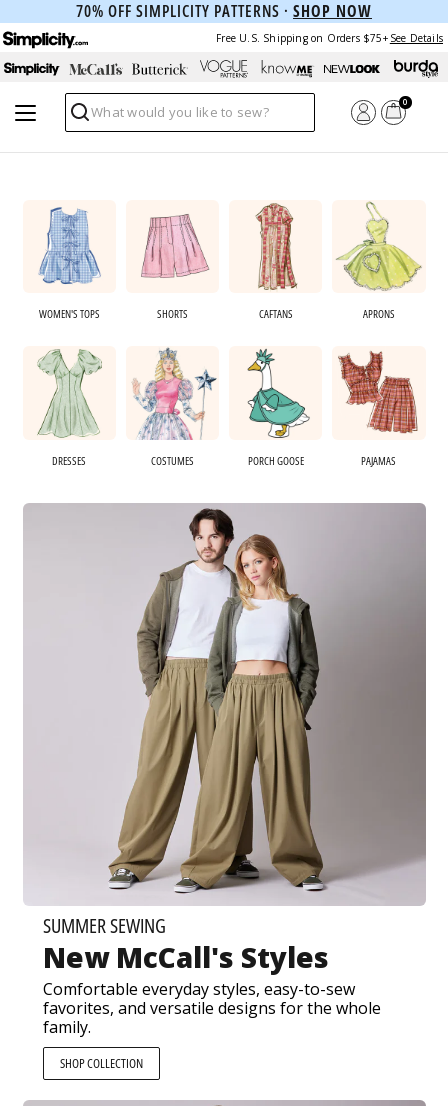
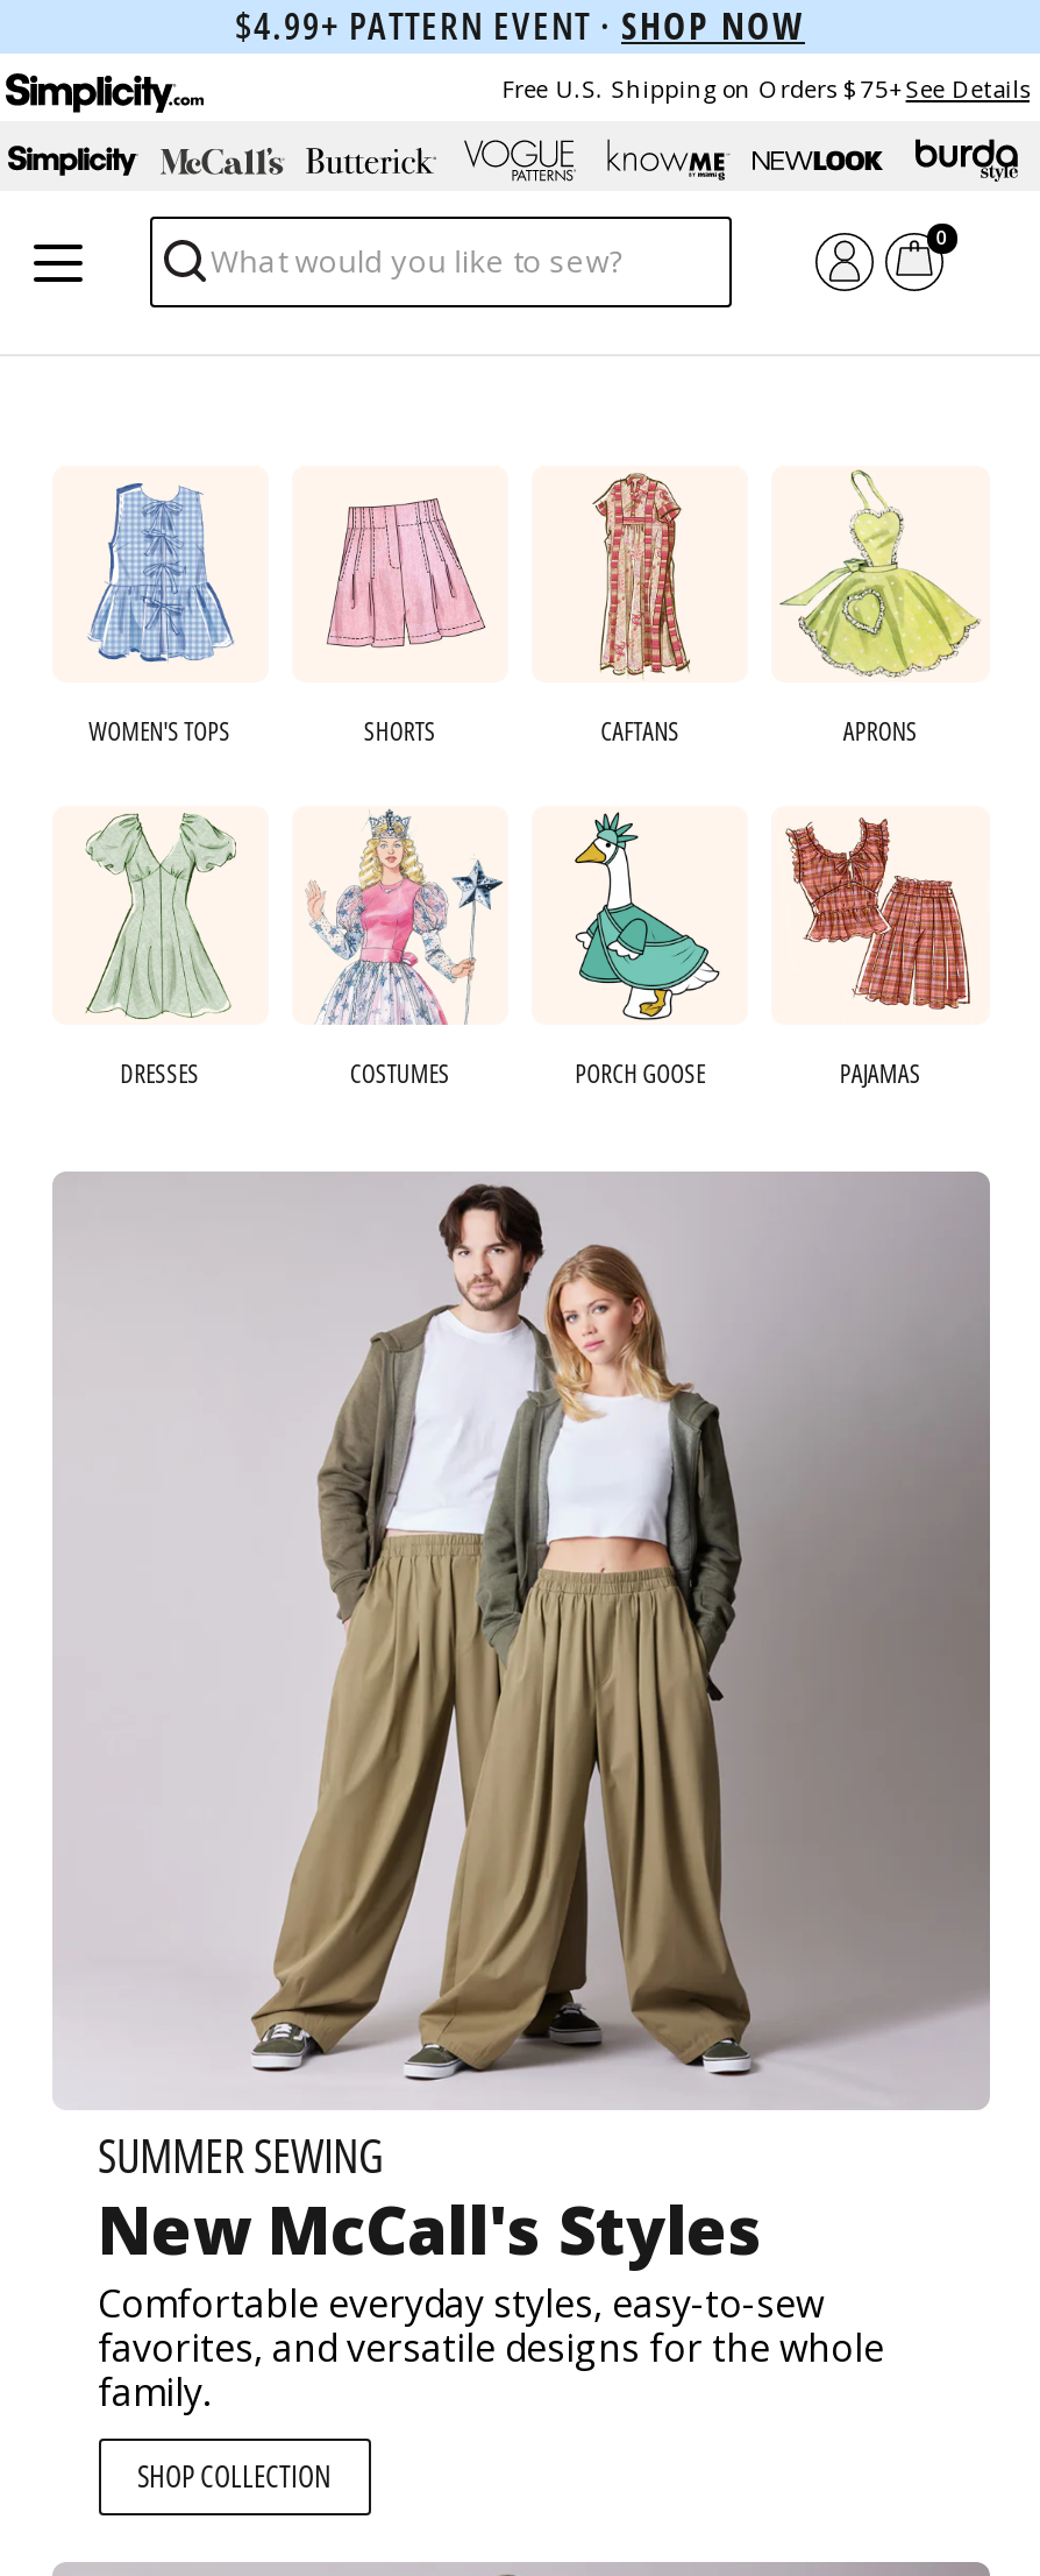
- 70% OFF SIMPLICITY PATTERNS · SHOP NOW
+ $4.99+ PATTERN EVENT · SHOP NOW
